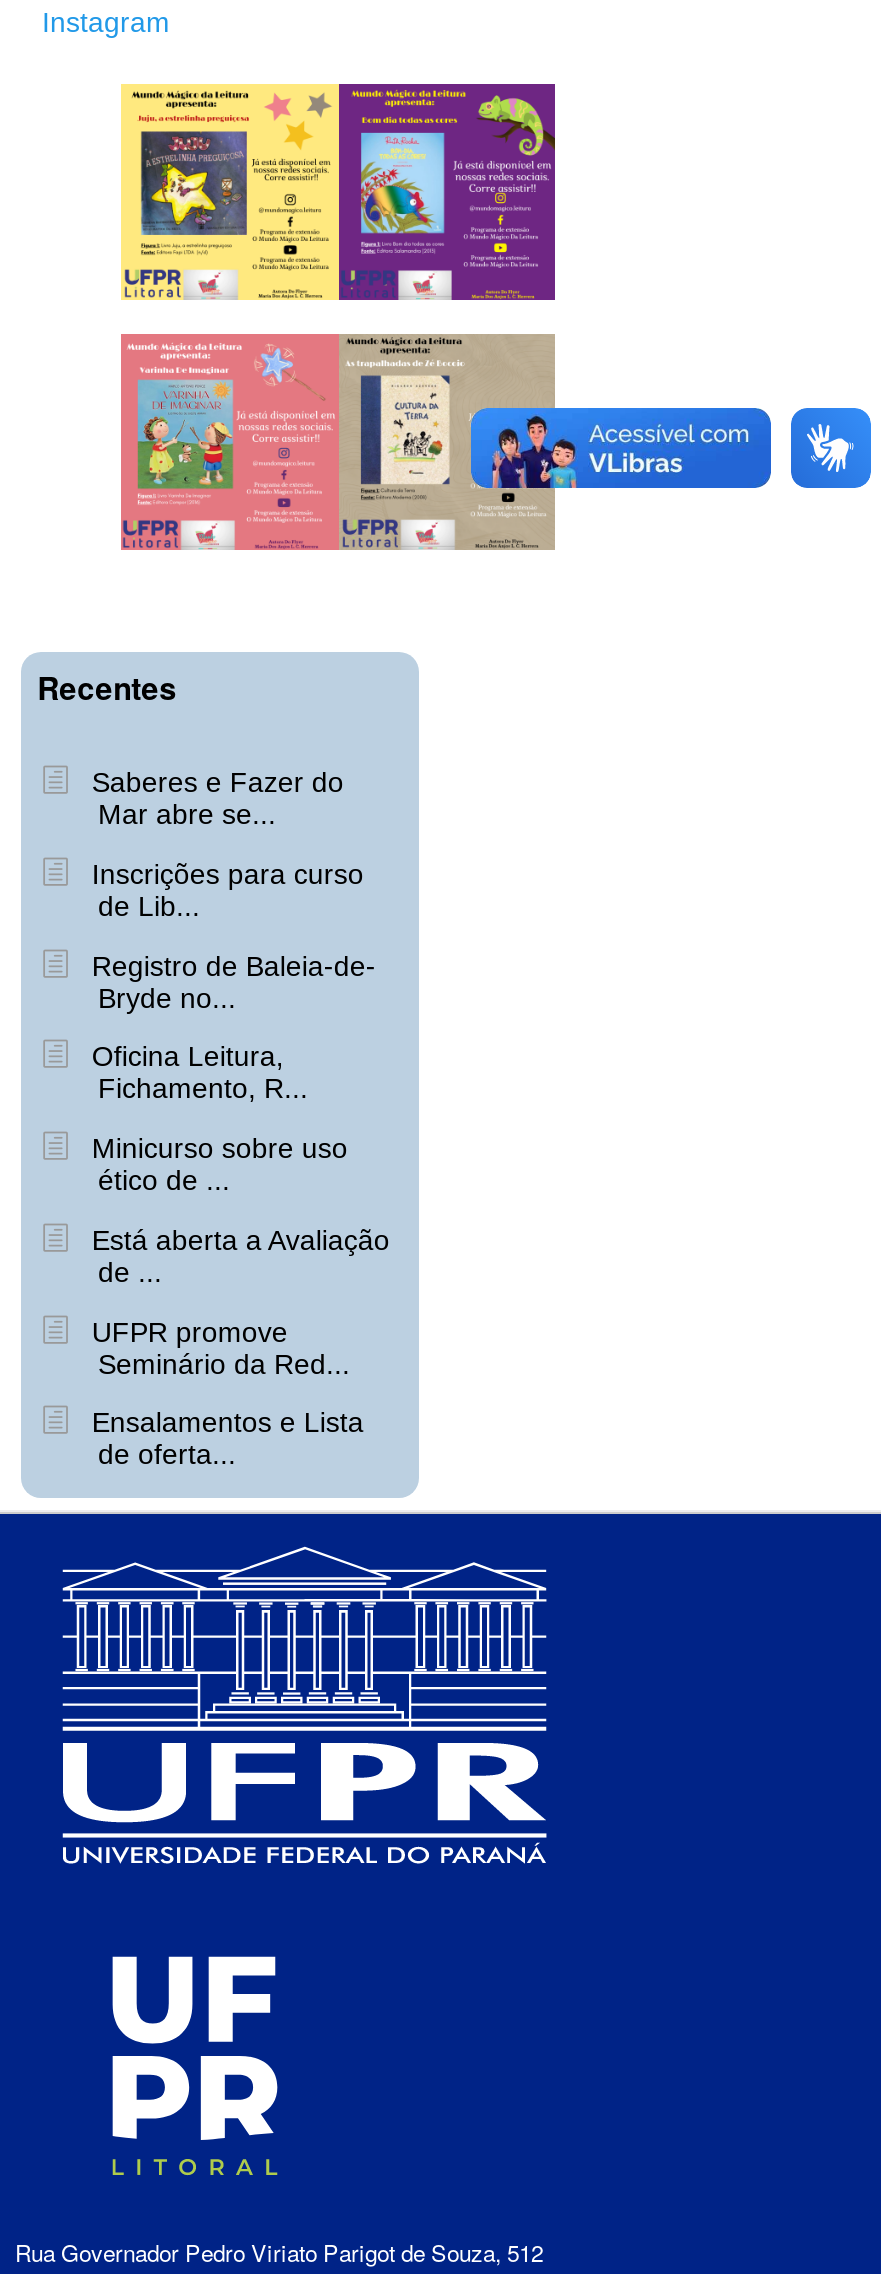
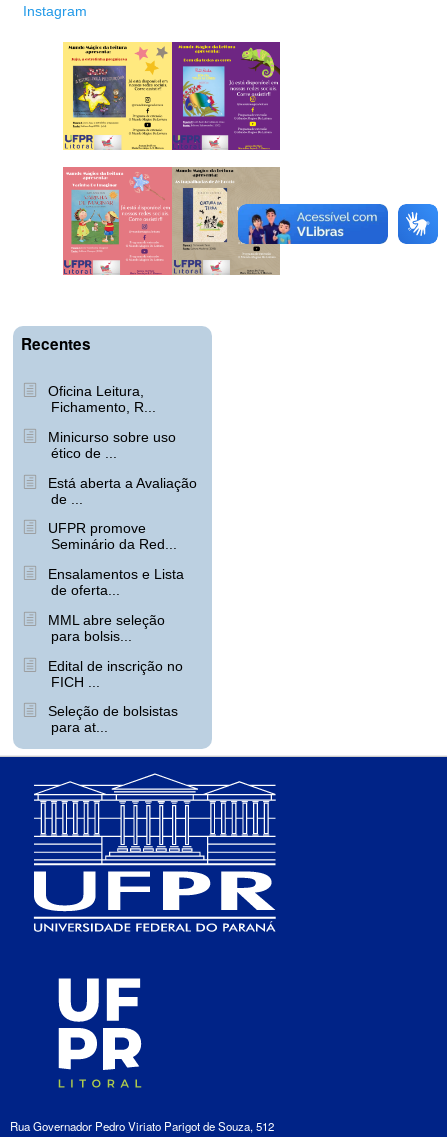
- Saberes e Fazer do
- Mar abre se...
- Inscrições para curso
- de Lib...
- Registro de Baleia-de-
- Bryde no...

moved up: Oficina Leitura, | Fichamento, R... | Minicurso sobre uso | ... | Ensalamentos e Lista | de oferta...

+ MML abre seleção
+ para bolsis...
+ Edital de inscrição no
+ FICH ...
+ Seleção de bolsistas
+ para at...
